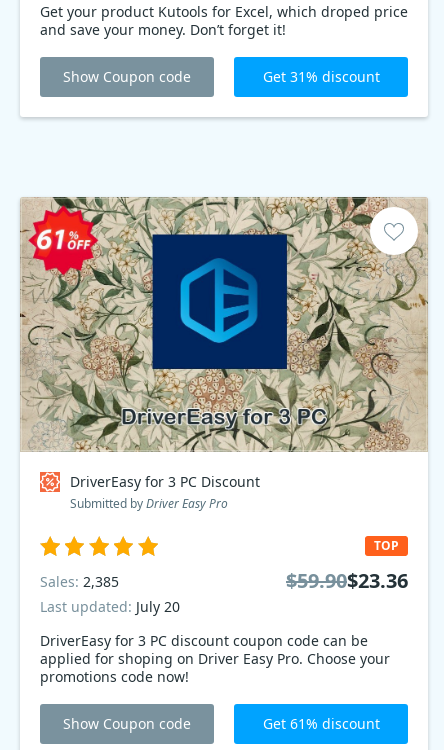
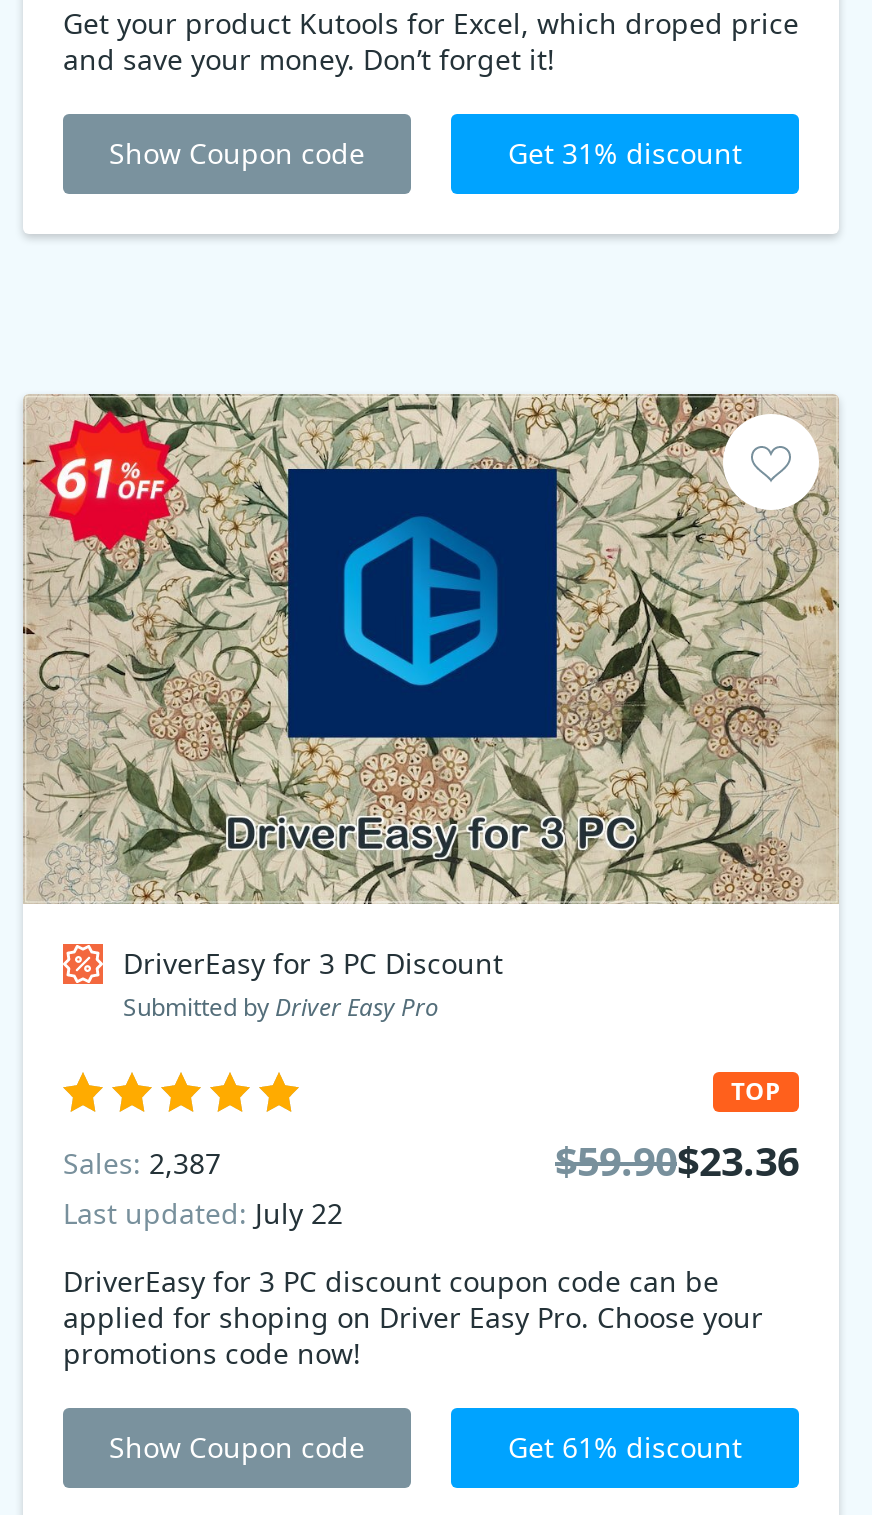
- Sales: 2,385
+ Sales: 2,387

- Last updated: July 20
+ Last updated: July 22
